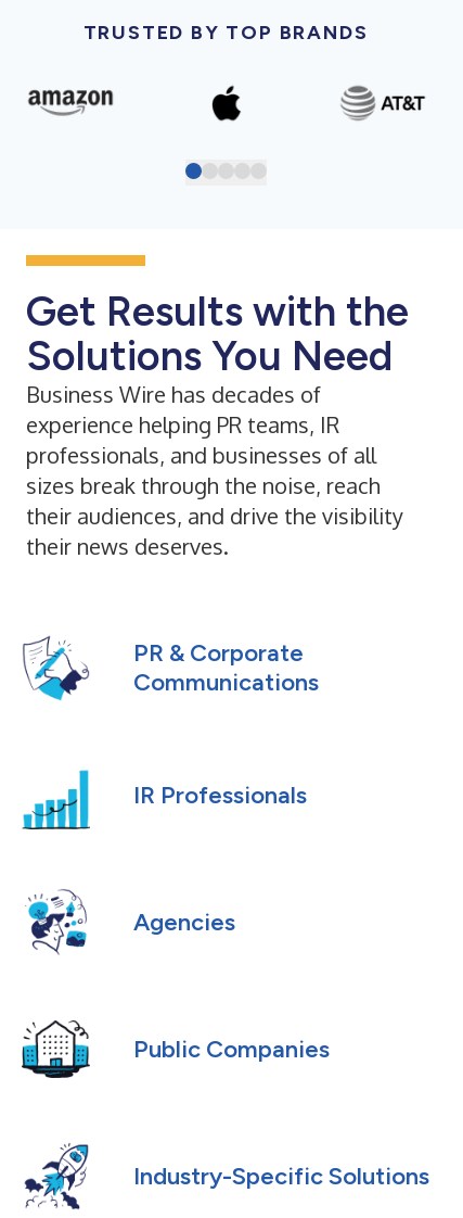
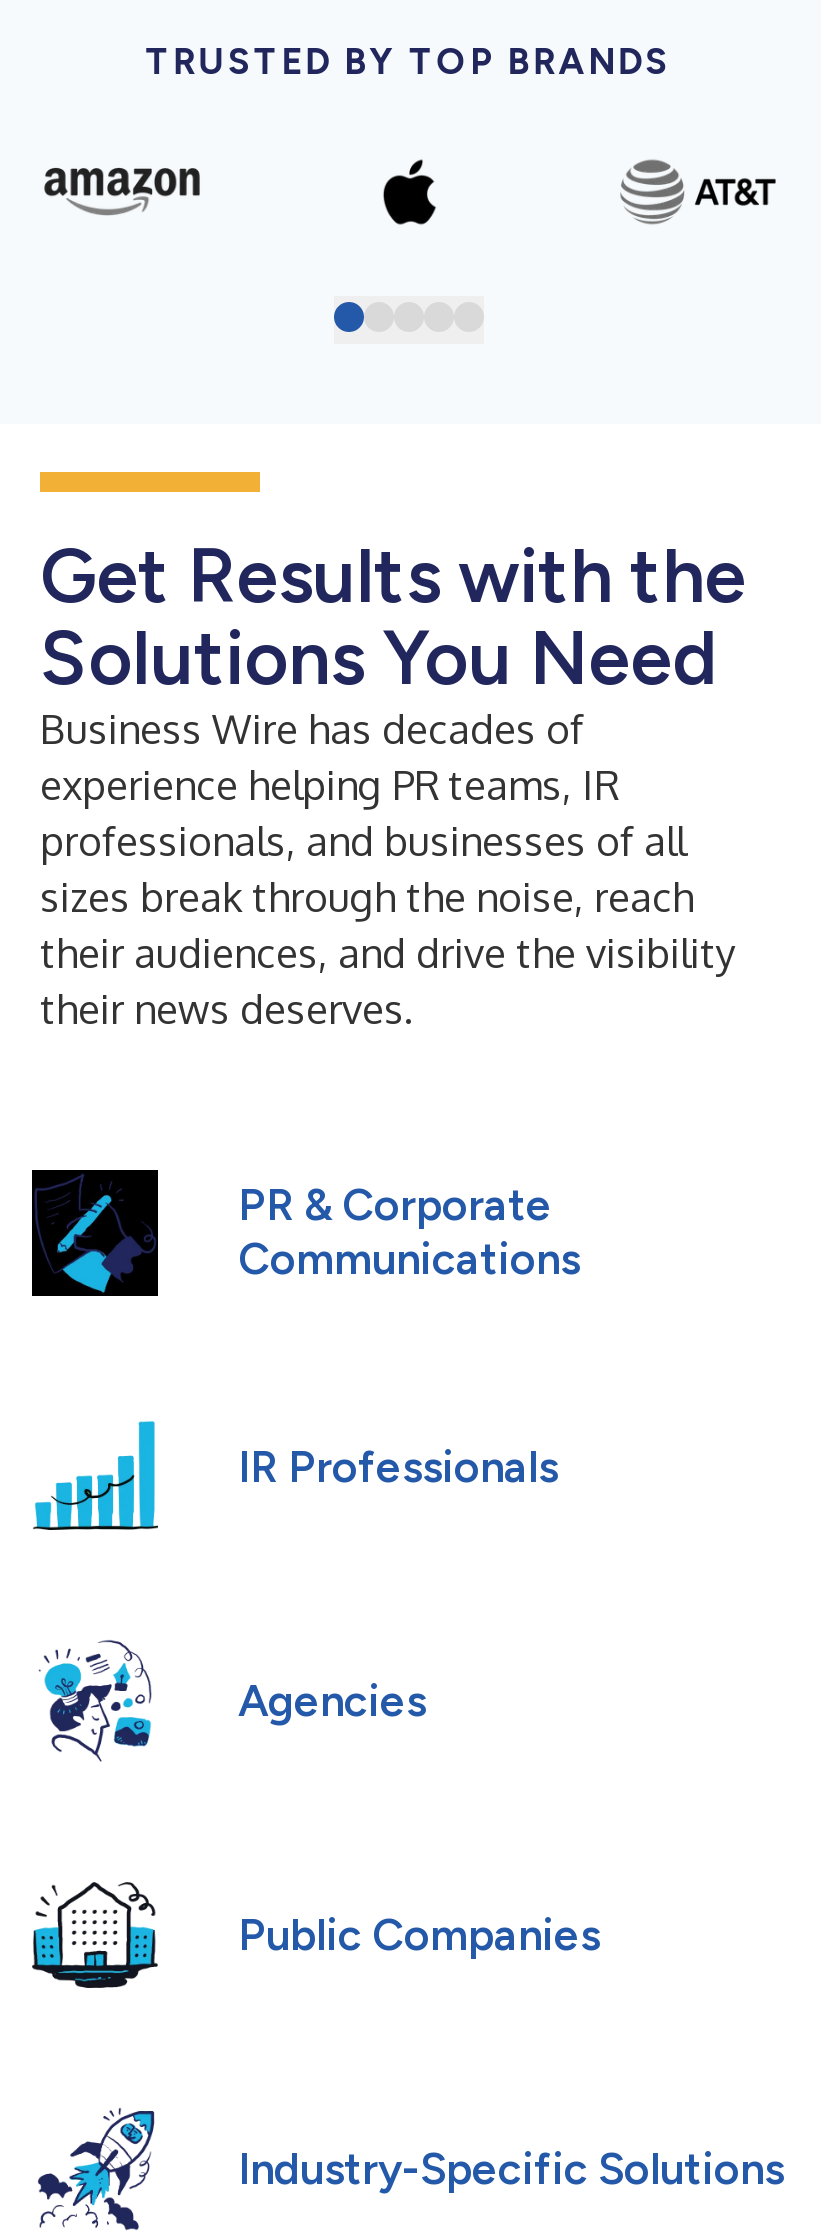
- [image]
+ [image]
